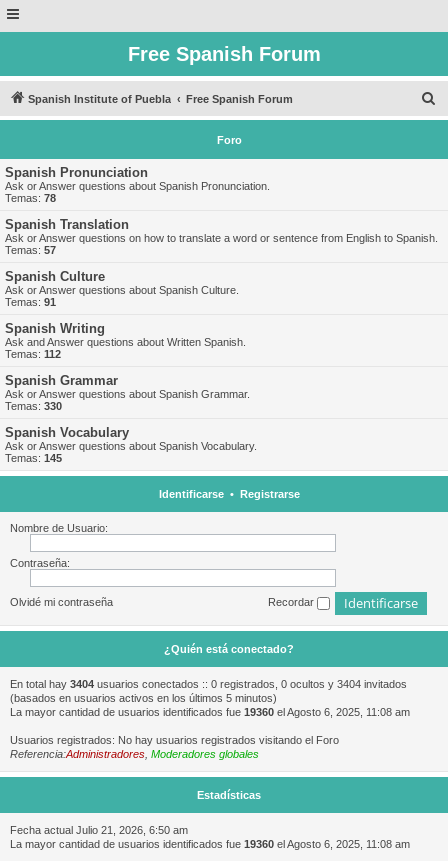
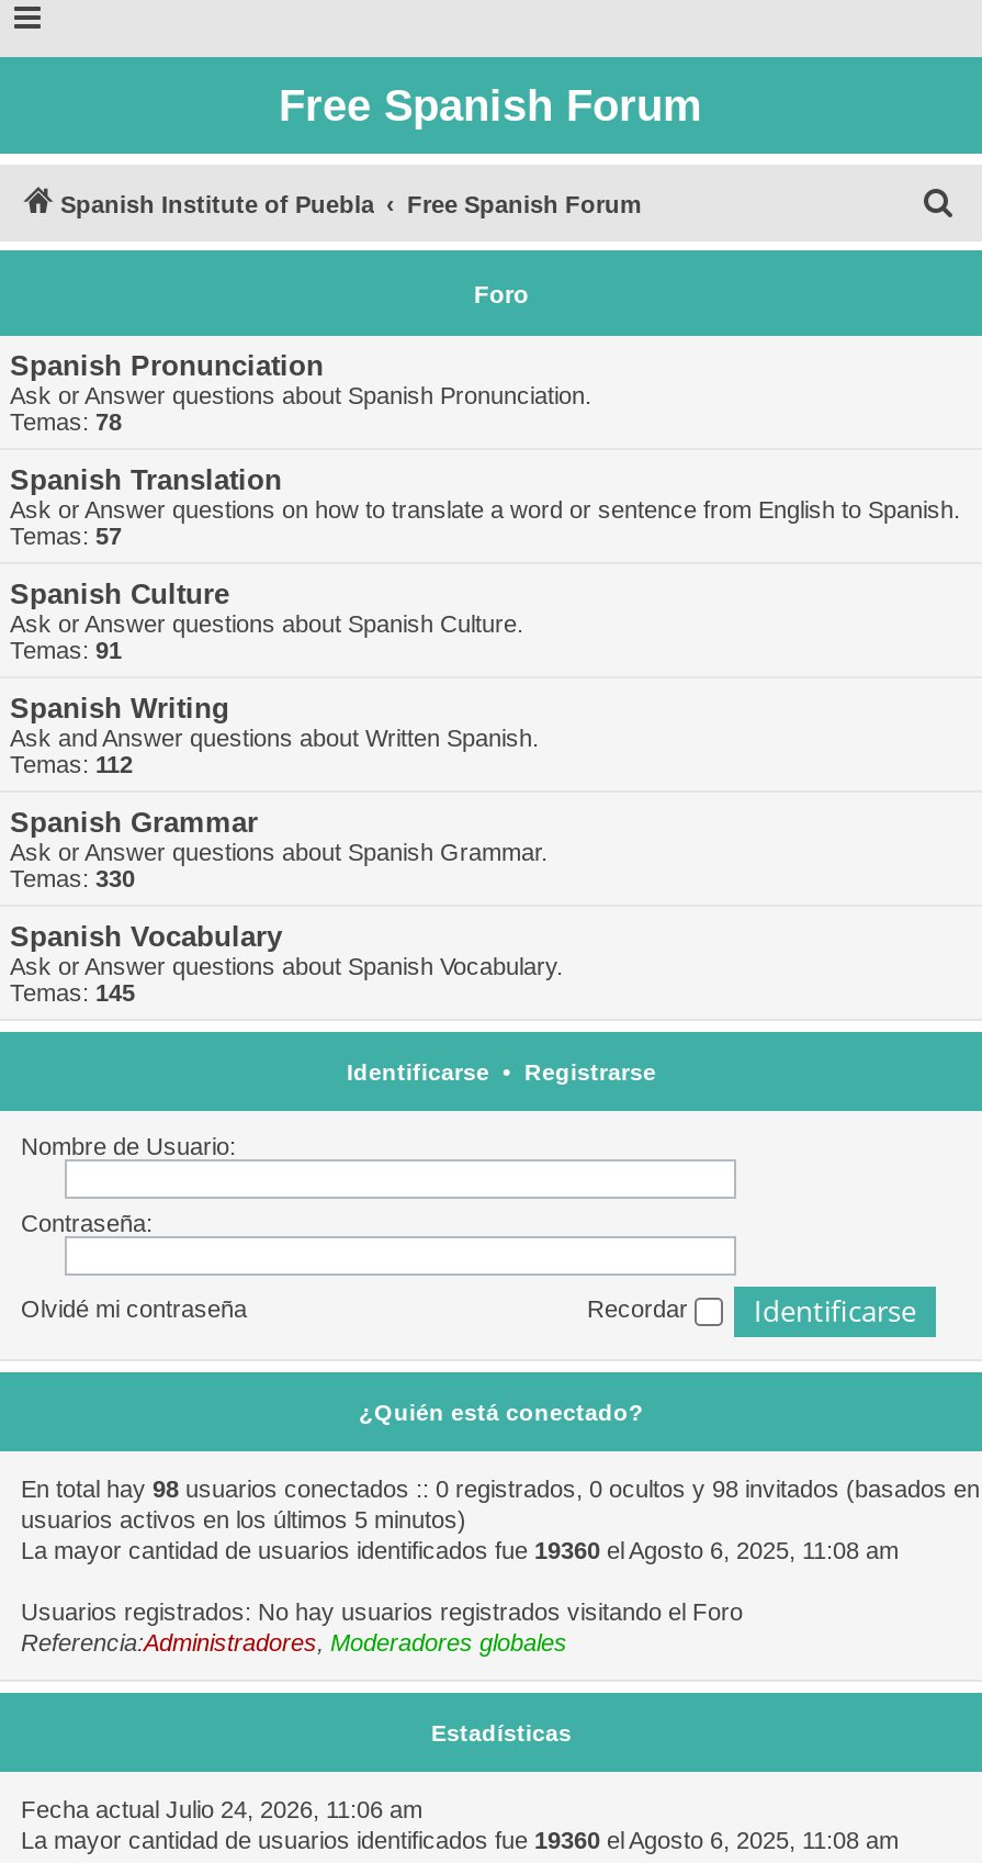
- En total hay 3404 usuarios conectados :: 0 registrados, 0 ocultos y 3404 invitados
- (basados en usuarios activos en los últimos 5 minutos)
+ En total hay 98 usuarios conectados :: 0 registrados, 0 ocultos y 98 invitados (basados en
+ usuarios activos en los últimos 5 minutos)

- Fecha actual Julio 21, 2026, 6:50 am
+ Fecha actual Julio 24, 2026, 11:06 am
